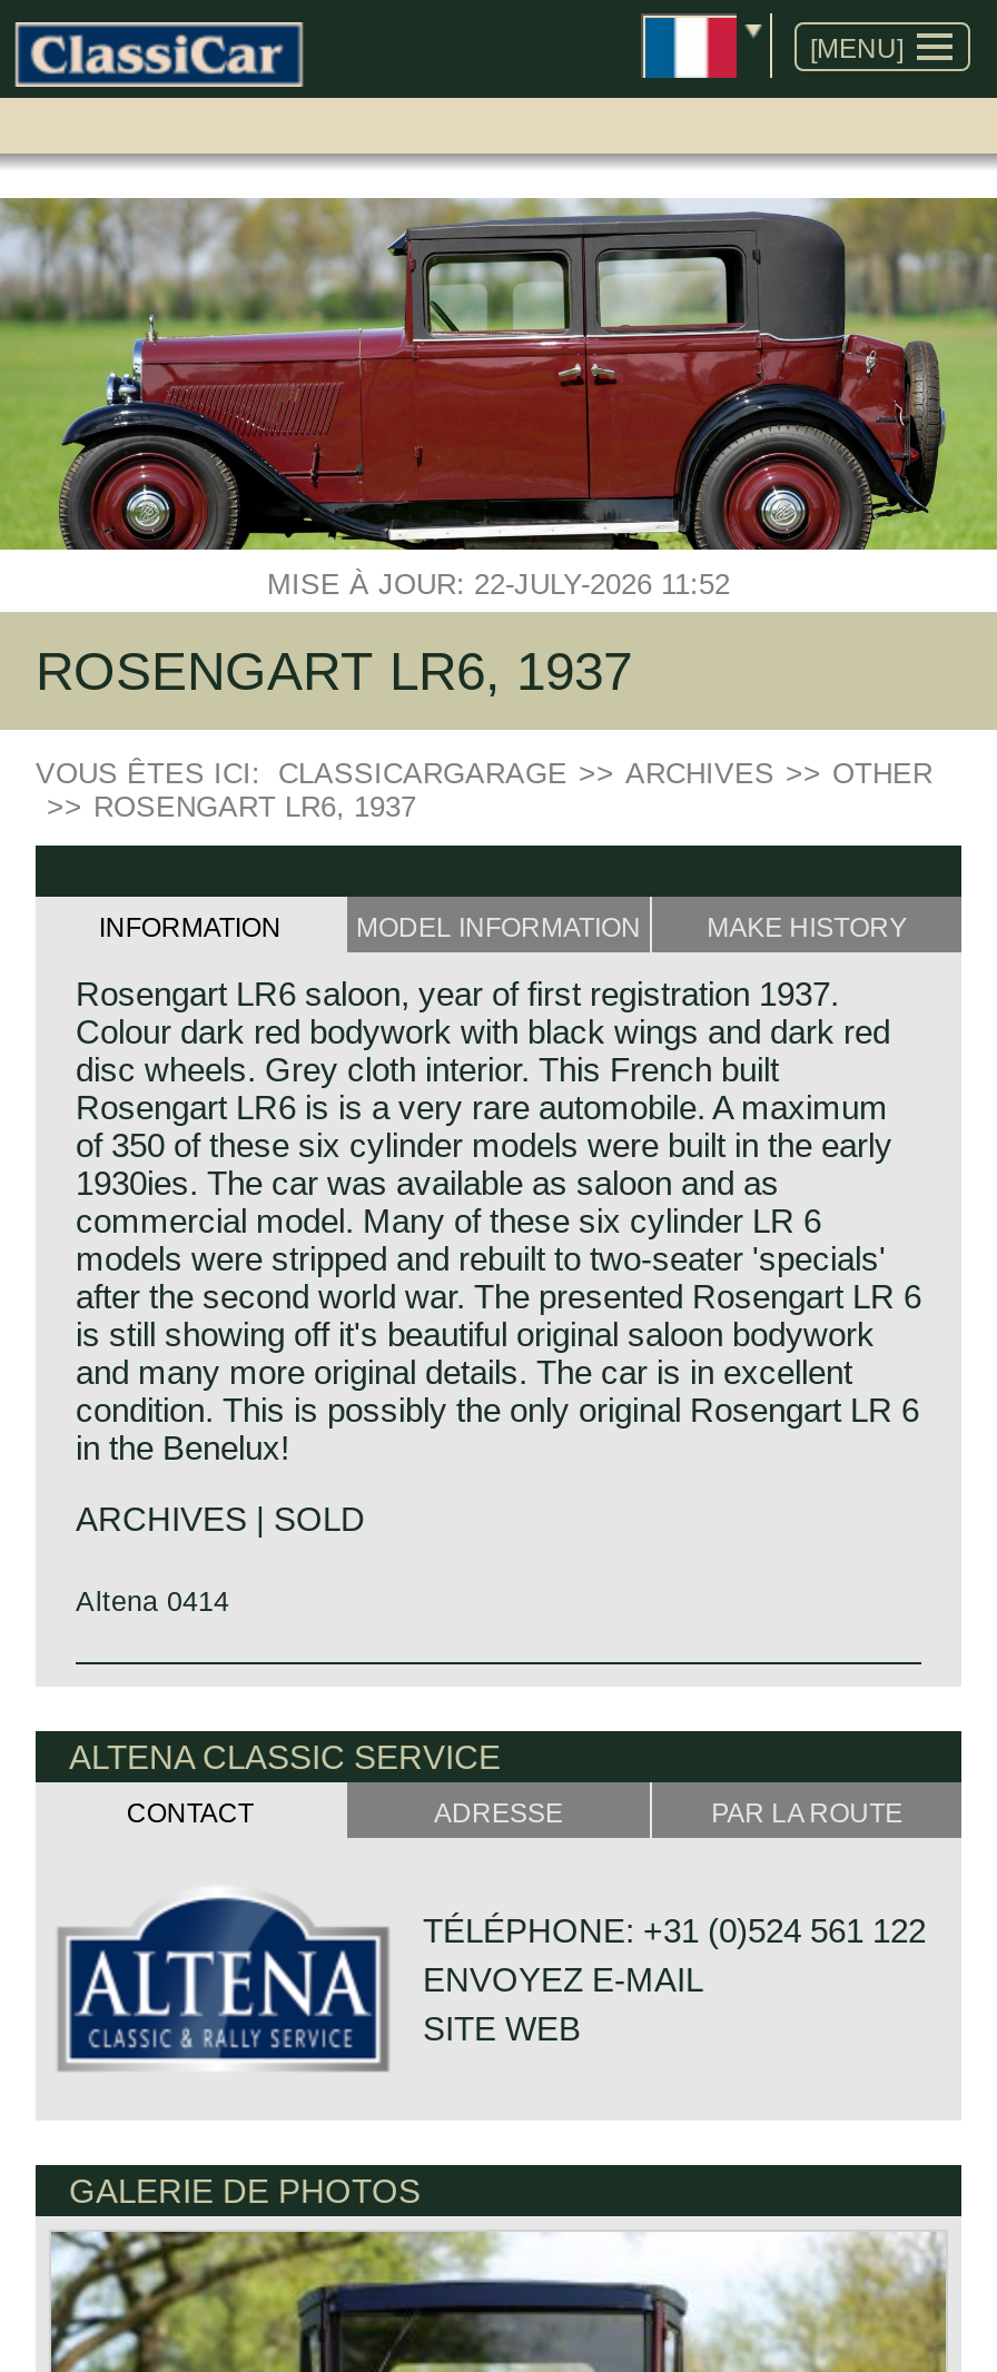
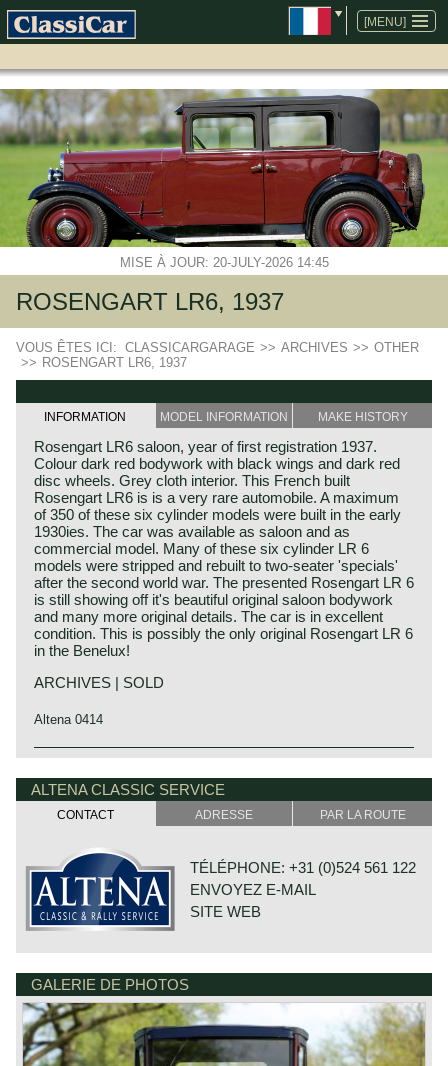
- MISE À JOUR: 22-JULY-2026 11:52
+ MISE À JOUR: 20-JULY-2026 14:45
